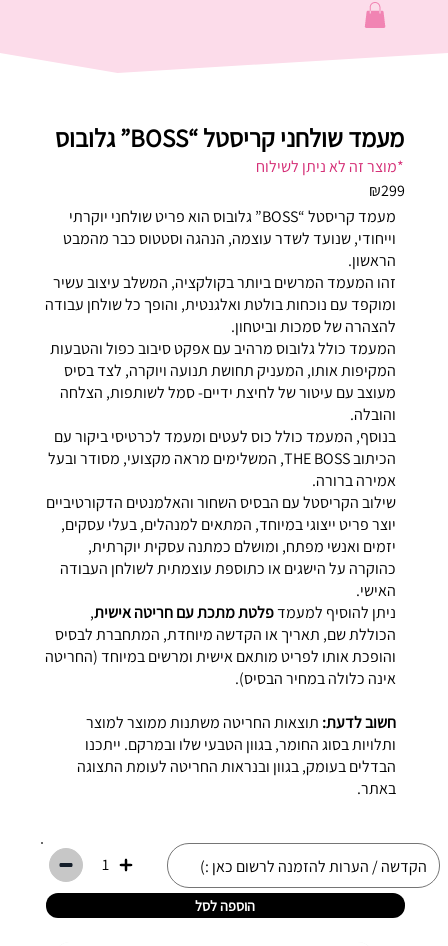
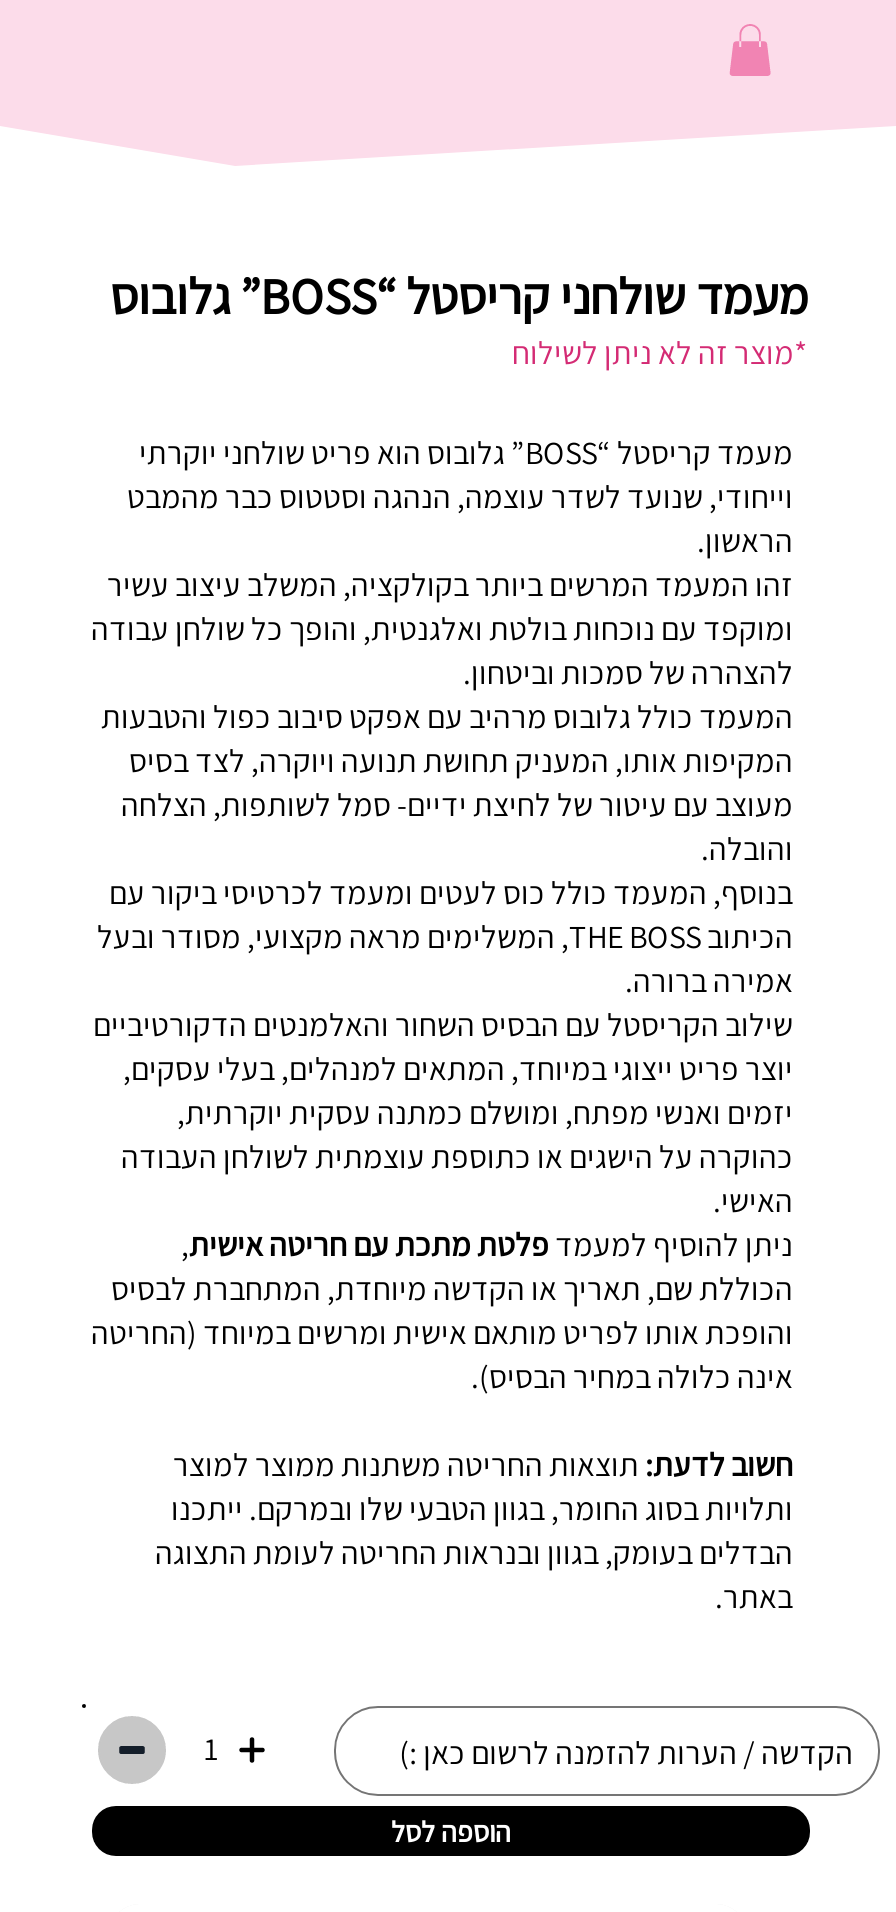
- ₪299
